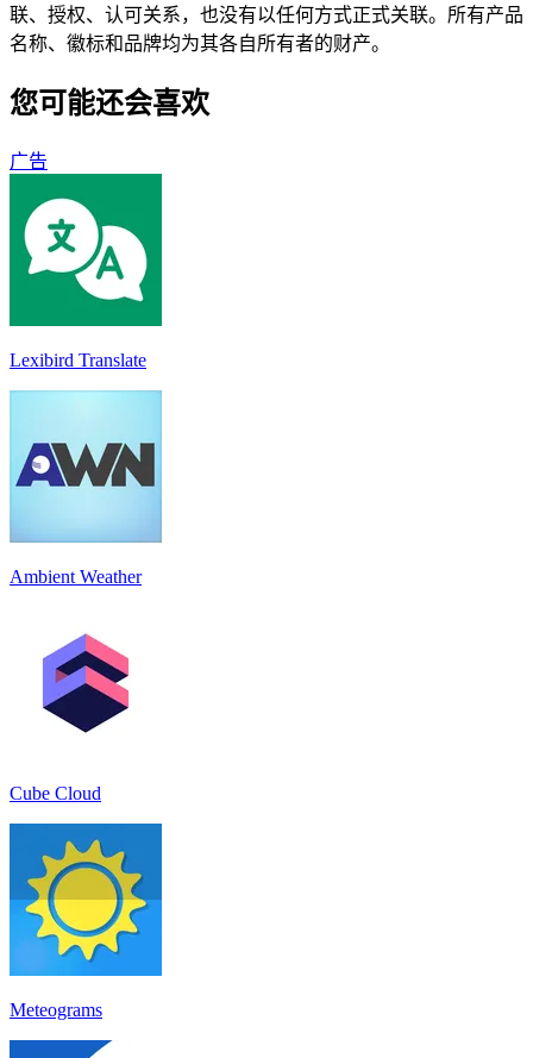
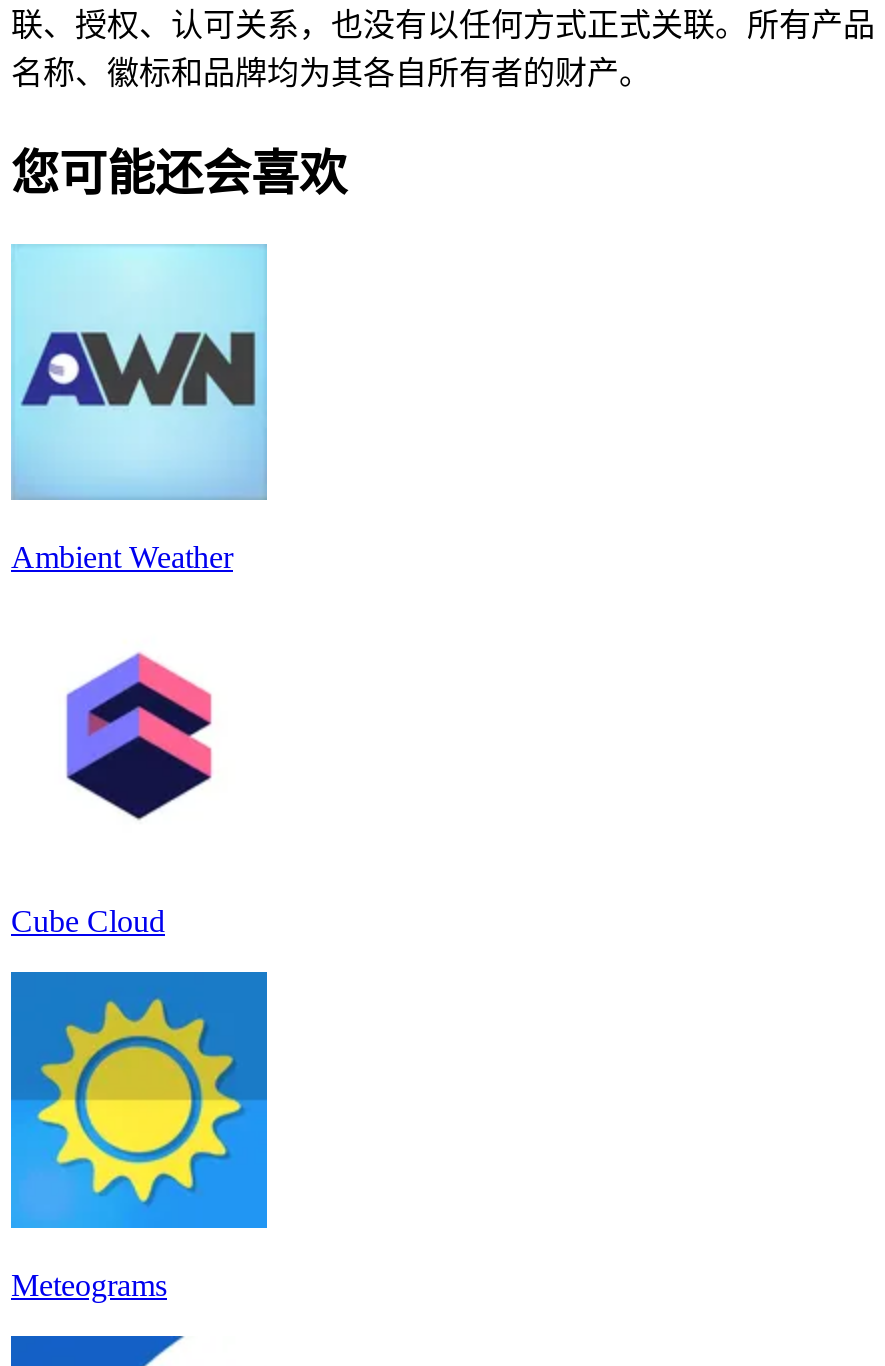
- 广告

- [image]
- Lexibird Translate
